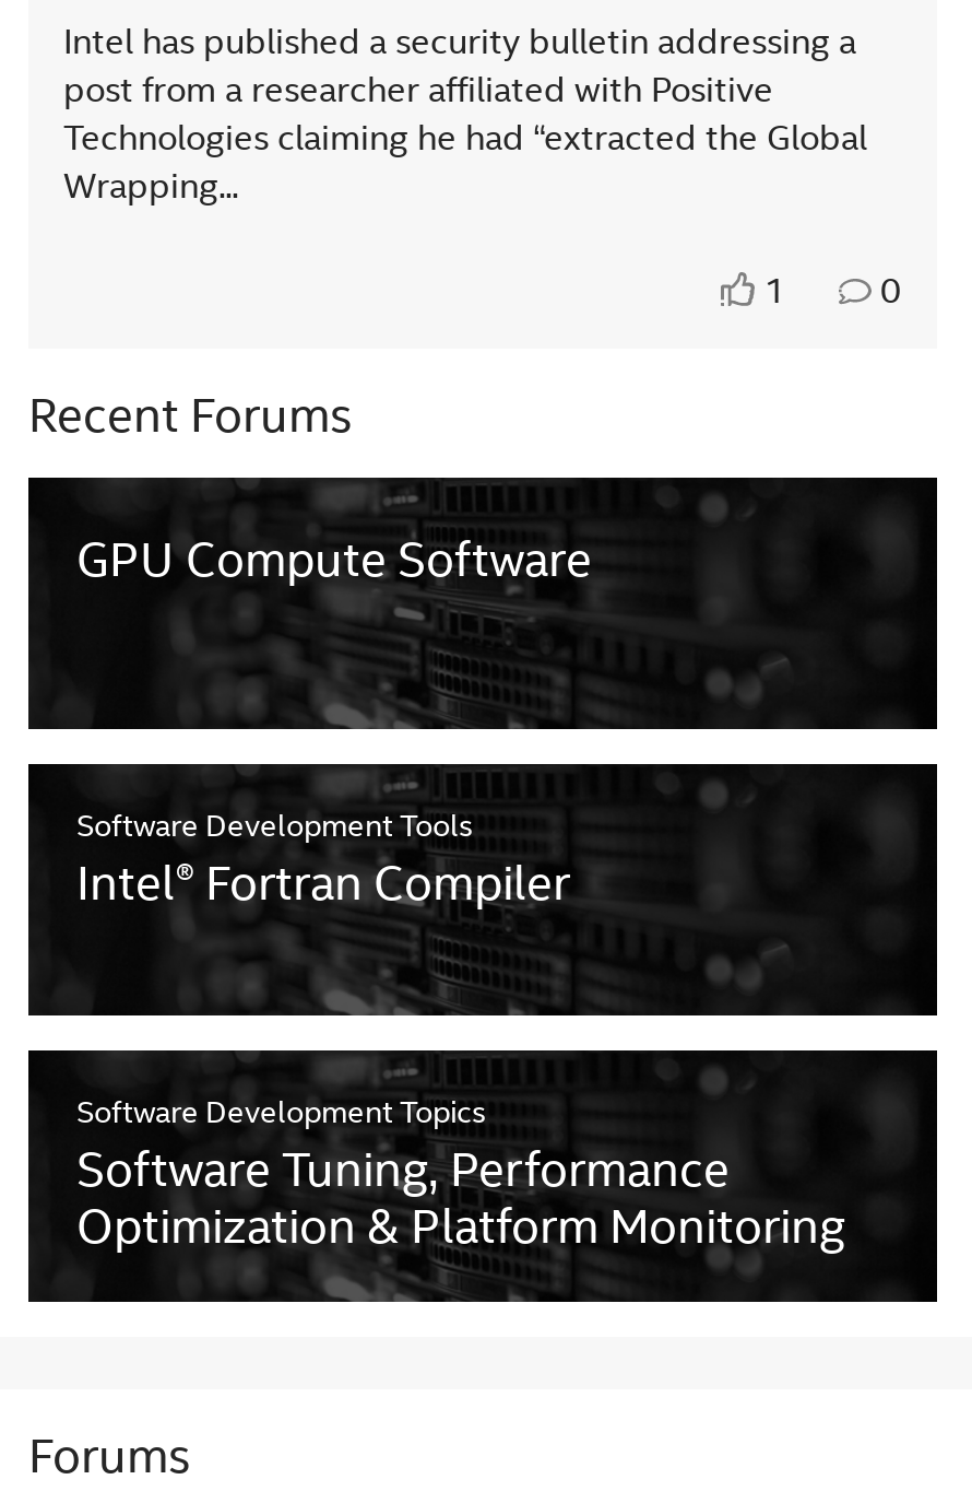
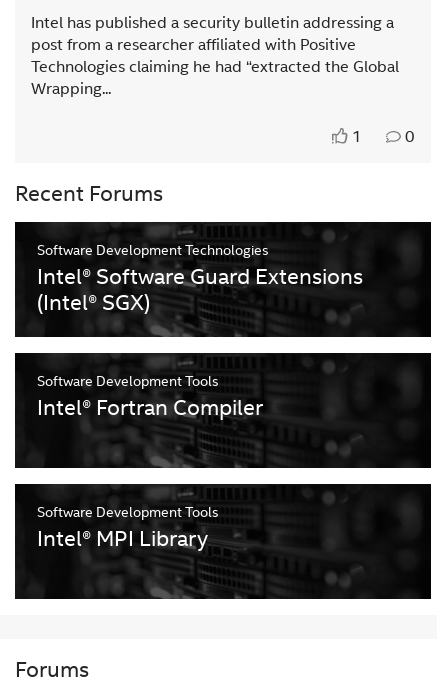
- GPU Compute Software
+ Software Development Technologies
+ Intel® Software Guard Extensions
+ (Intel® SGX)

- Software Development Topics
- Software Tuning, Performance
- Optimization & Platform Monitoring
+ Software Development Tools
+ Intel® MPI Library
